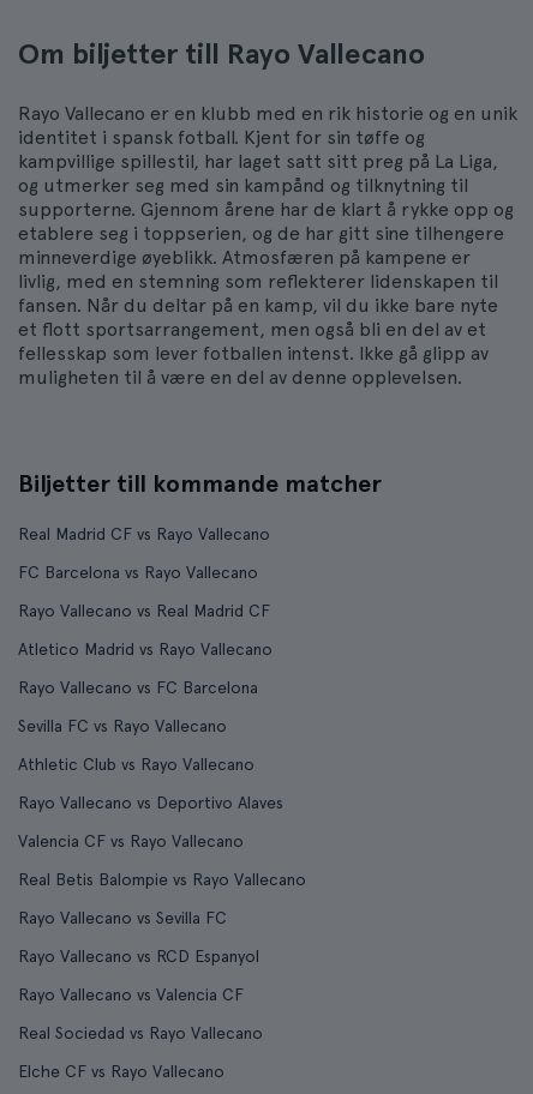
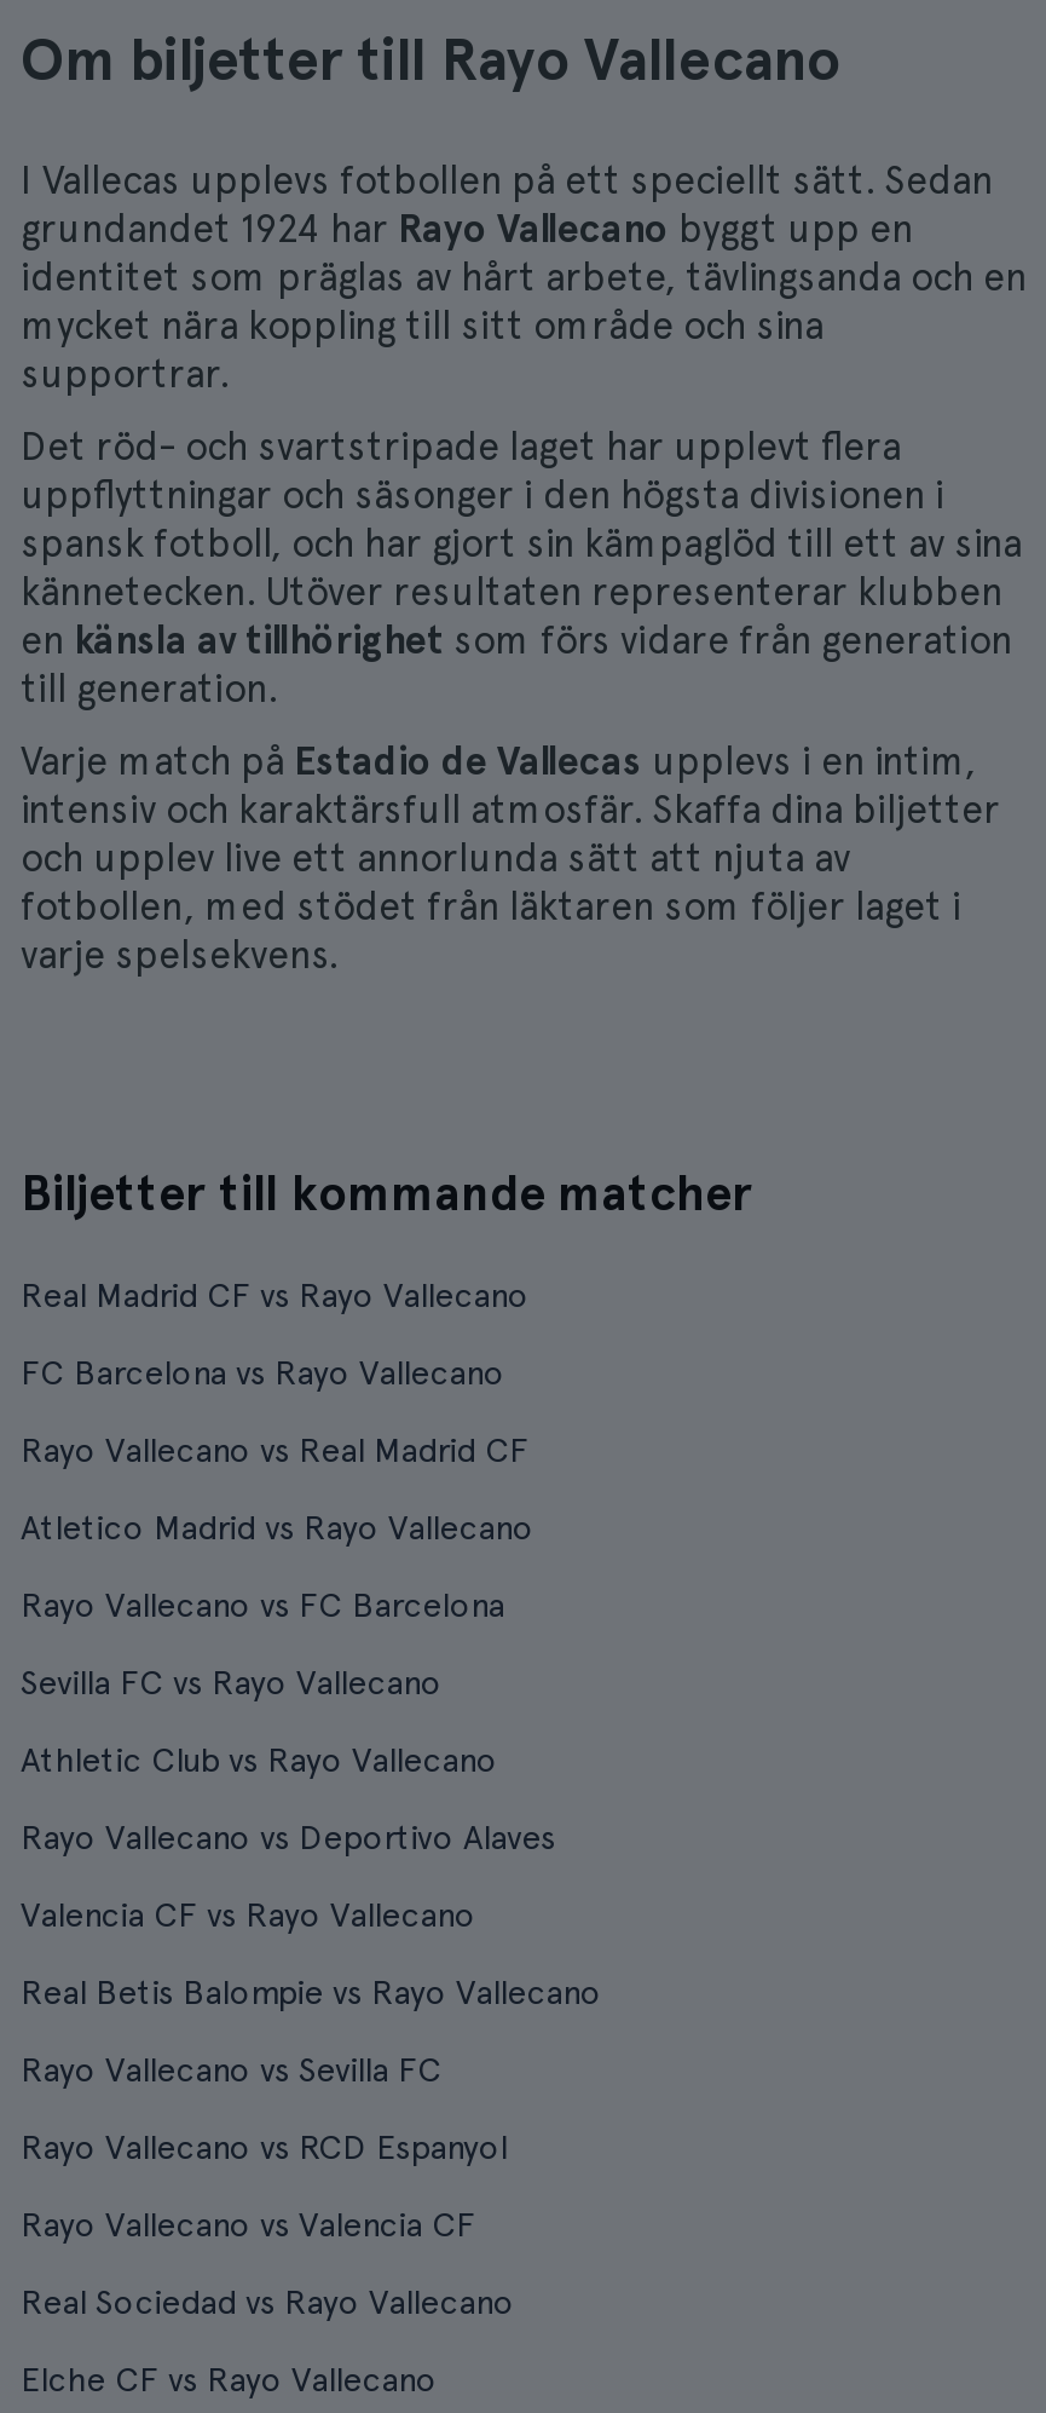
- Rayo Vallecano er en klubb med en rik historie og en unik
- identitet i spansk fotball. Kjent for sin tøffe og
- kampvillige spillestil, har laget satt sitt preg på La Liga,
- og utmerker seg med sin kampånd og tilknytning til
- supporterne. Gjennom årene har de klart å rykke opp og
- etablere seg i toppserien, og de har gitt sine tilhengere
- minneverdige øyeblikk. Atmosfæren på kampene er
- livlig, med en stemning som reflekterer lidenskapen til
- fansen. Når du deltar på en kamp, vil du ikke bare nyte
- et flott sportsarrangement, men også bli en del av et
- fellesskap som lever fotballen intenst. Ikke gå glipp av
- muligheten til å være en del av denne opplevelsen.
+ I Vallecas upplevs fotbollen på ett speciellt sätt. Sedan
+ grundandet 1924 har Rayo Vallecano byggt upp en
+ identitet som präglas av hårt arbete, tävlingsanda och en
+ mycket nära koppling till sitt område och sina
+ supportrar.
+ Det röd- och svartstripade laget har upplevt flera
+ uppflyttningar och säsonger i den högsta divisionen i
+ spansk fotboll, och har gjort sin kämpaglöd till ett av sina
+ kännetecken. Utöver resultaten representerar klubben
+ en känsla av tillhörighet som förs vidare från generation
+ till generation.
+ Varje match på Estadio de Vallecas upplevs i en intim,
+ intensiv och karaktärsfull atmosfär. Skaffa dina biljetter
+ och upplev live ett annorlunda sätt att njuta av
+ fotbollen, med stödet från läktaren som följer laget i
+ varje spelsekvens.
